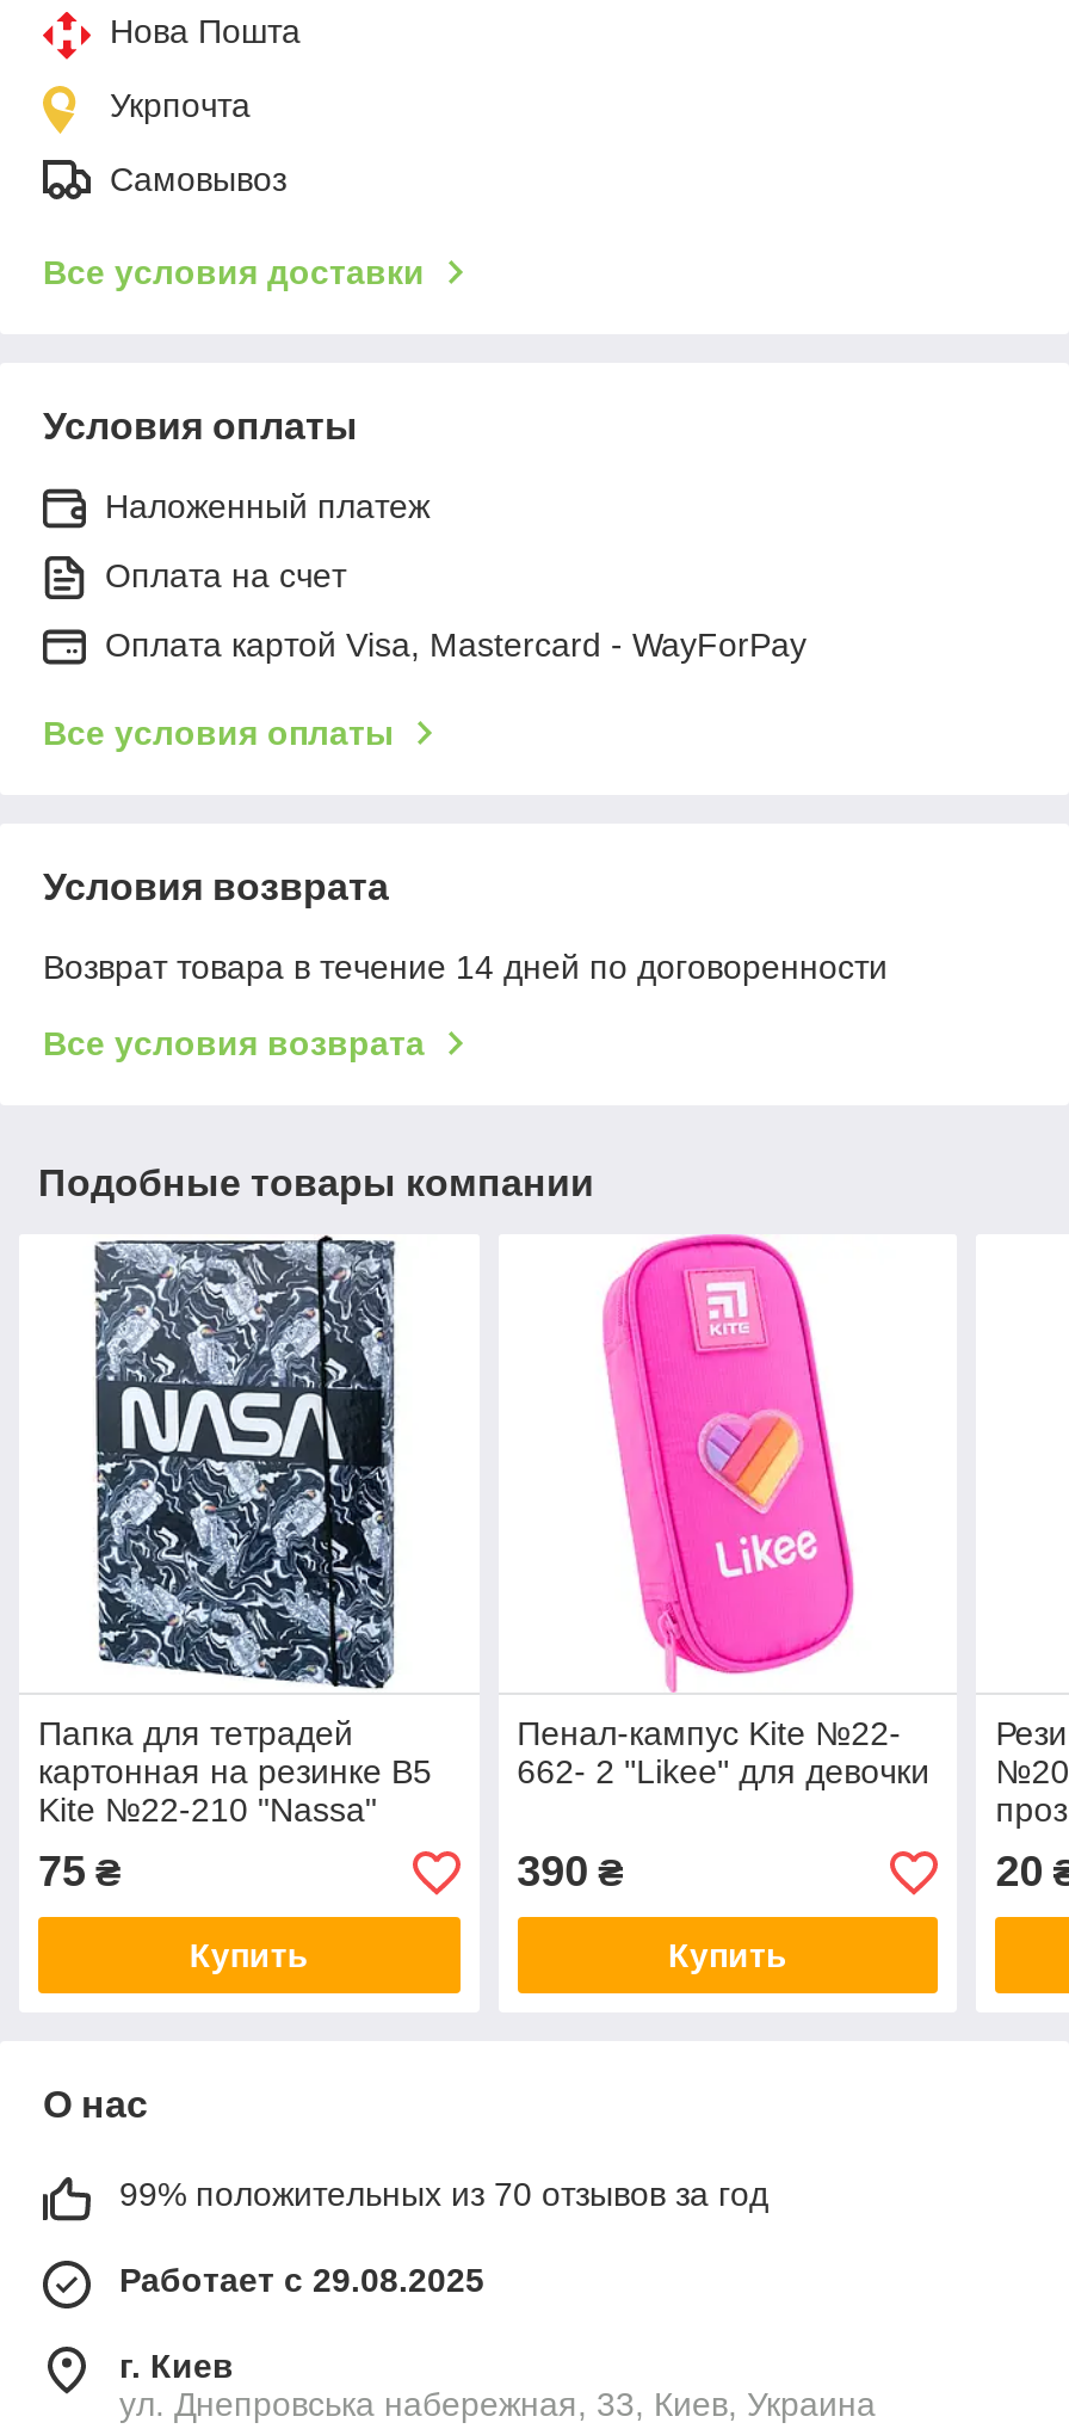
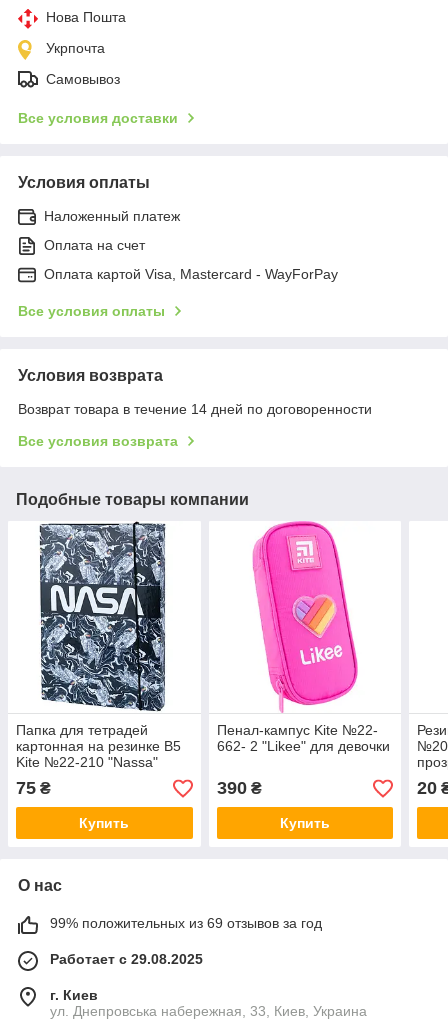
- 99% положительных из 70 отзывов за год
+ 99% положительных из 69 отзывов за год
